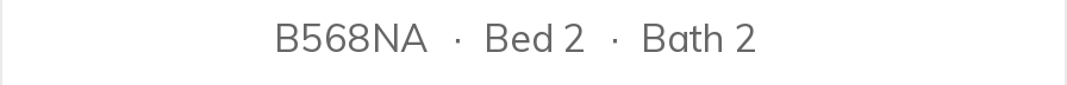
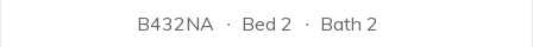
- B568NA Bed 2 Bath 2
+ B432NA Bed 2 Bath 2
